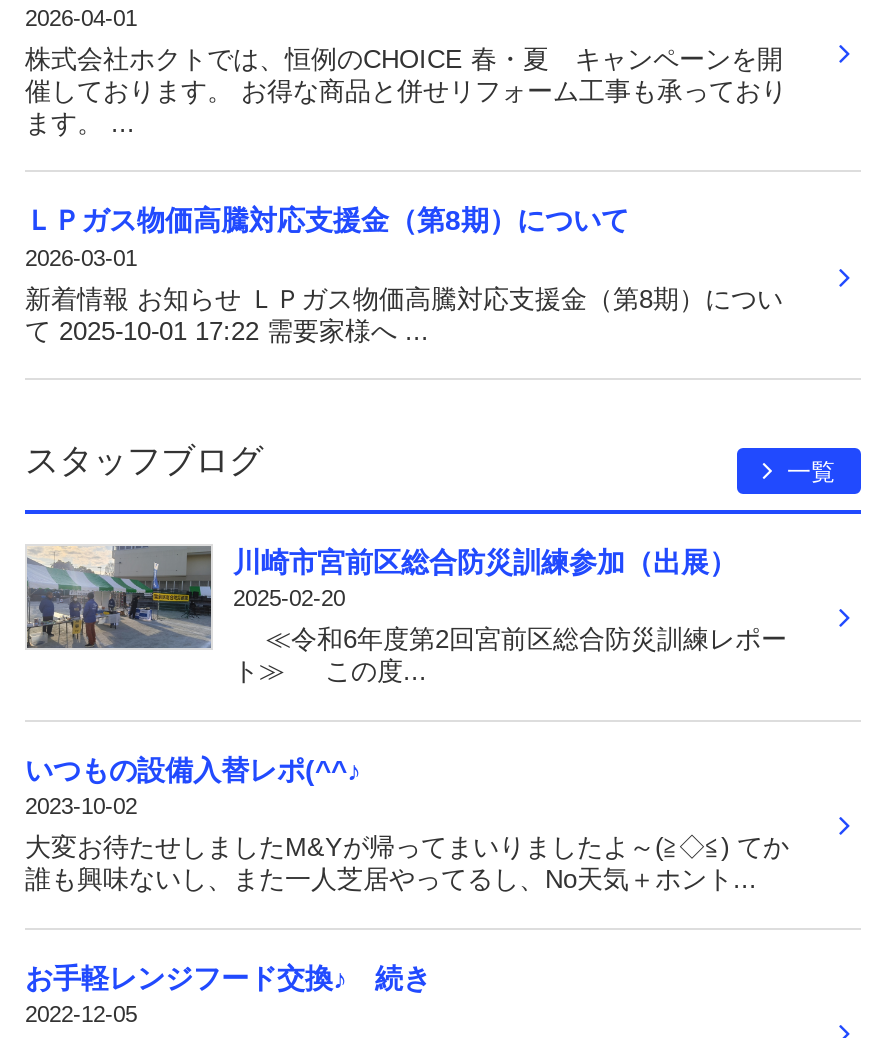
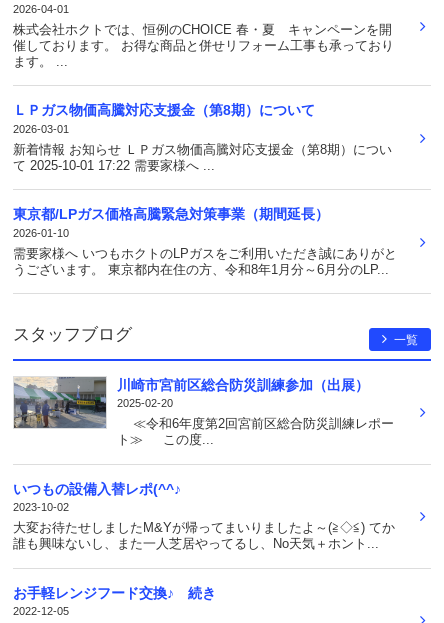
+ 東京都/LPガス価格高騰緊急対策事業（期間延長）
+ 2026-01-10
+ 需要家様へ いつもホクトのLPガスをご利用いただき誠にありがと
+ うございます。 東京都内在住の方、令和8年1月分～6月分のLP...
